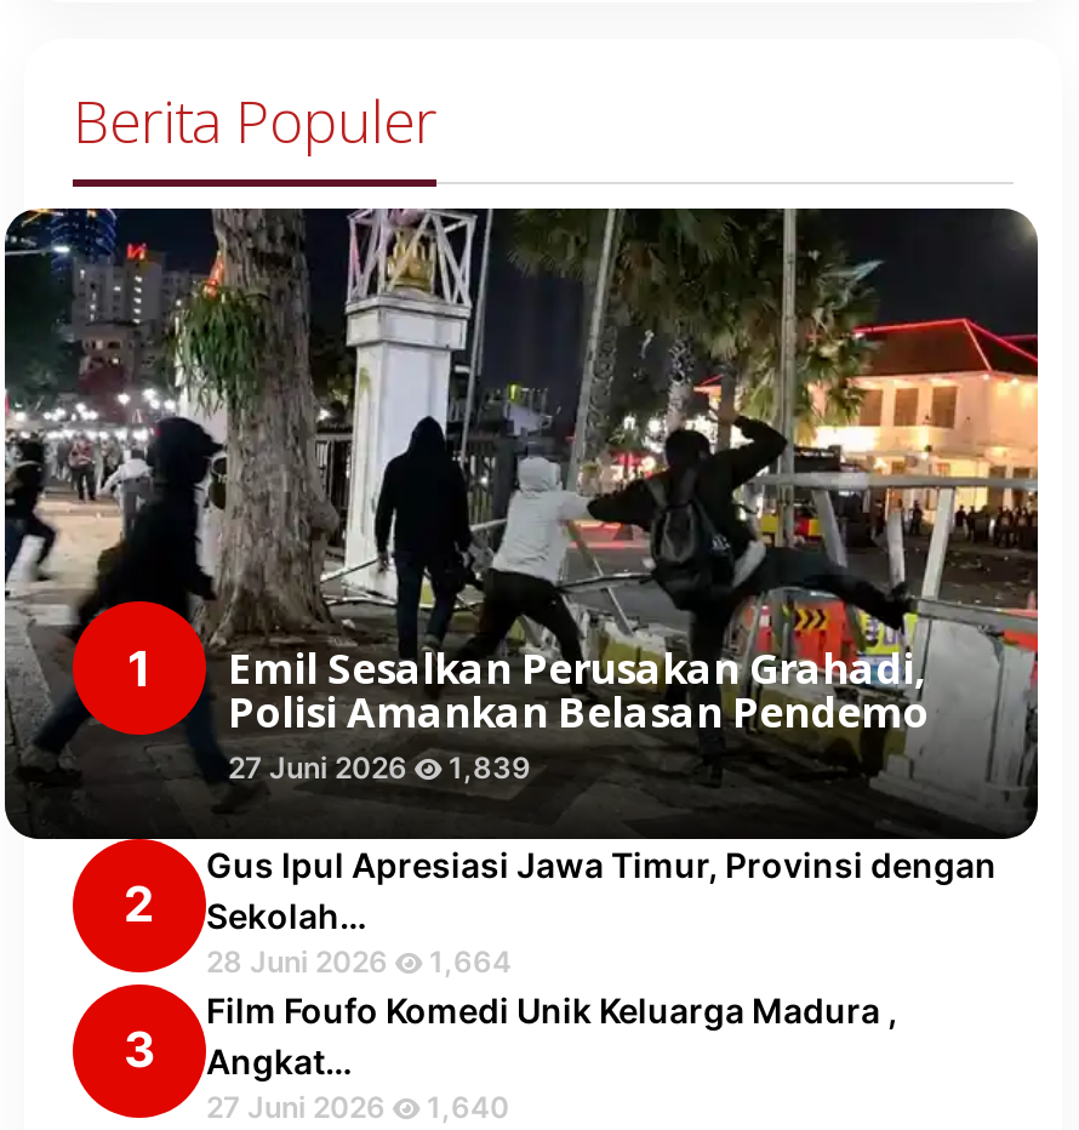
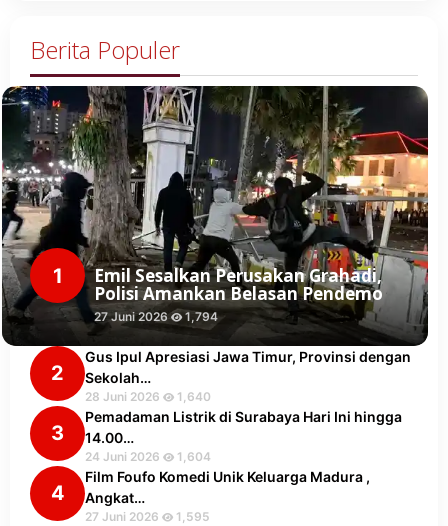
- 27 Juni 2026 1,839
+ 27 Juni 2026 1,794

- 28 Juni 2026 1,664
+ 28 Juni 2026 1,640

+ Pemadaman Listrik di Surabaya Hari Ini hingga
+ 14.00…
+ 24 Juni 2026
+ 1,604
+ 4

- 27 Juni 2026 1,640
+ 27 Juni 2026 1,595
